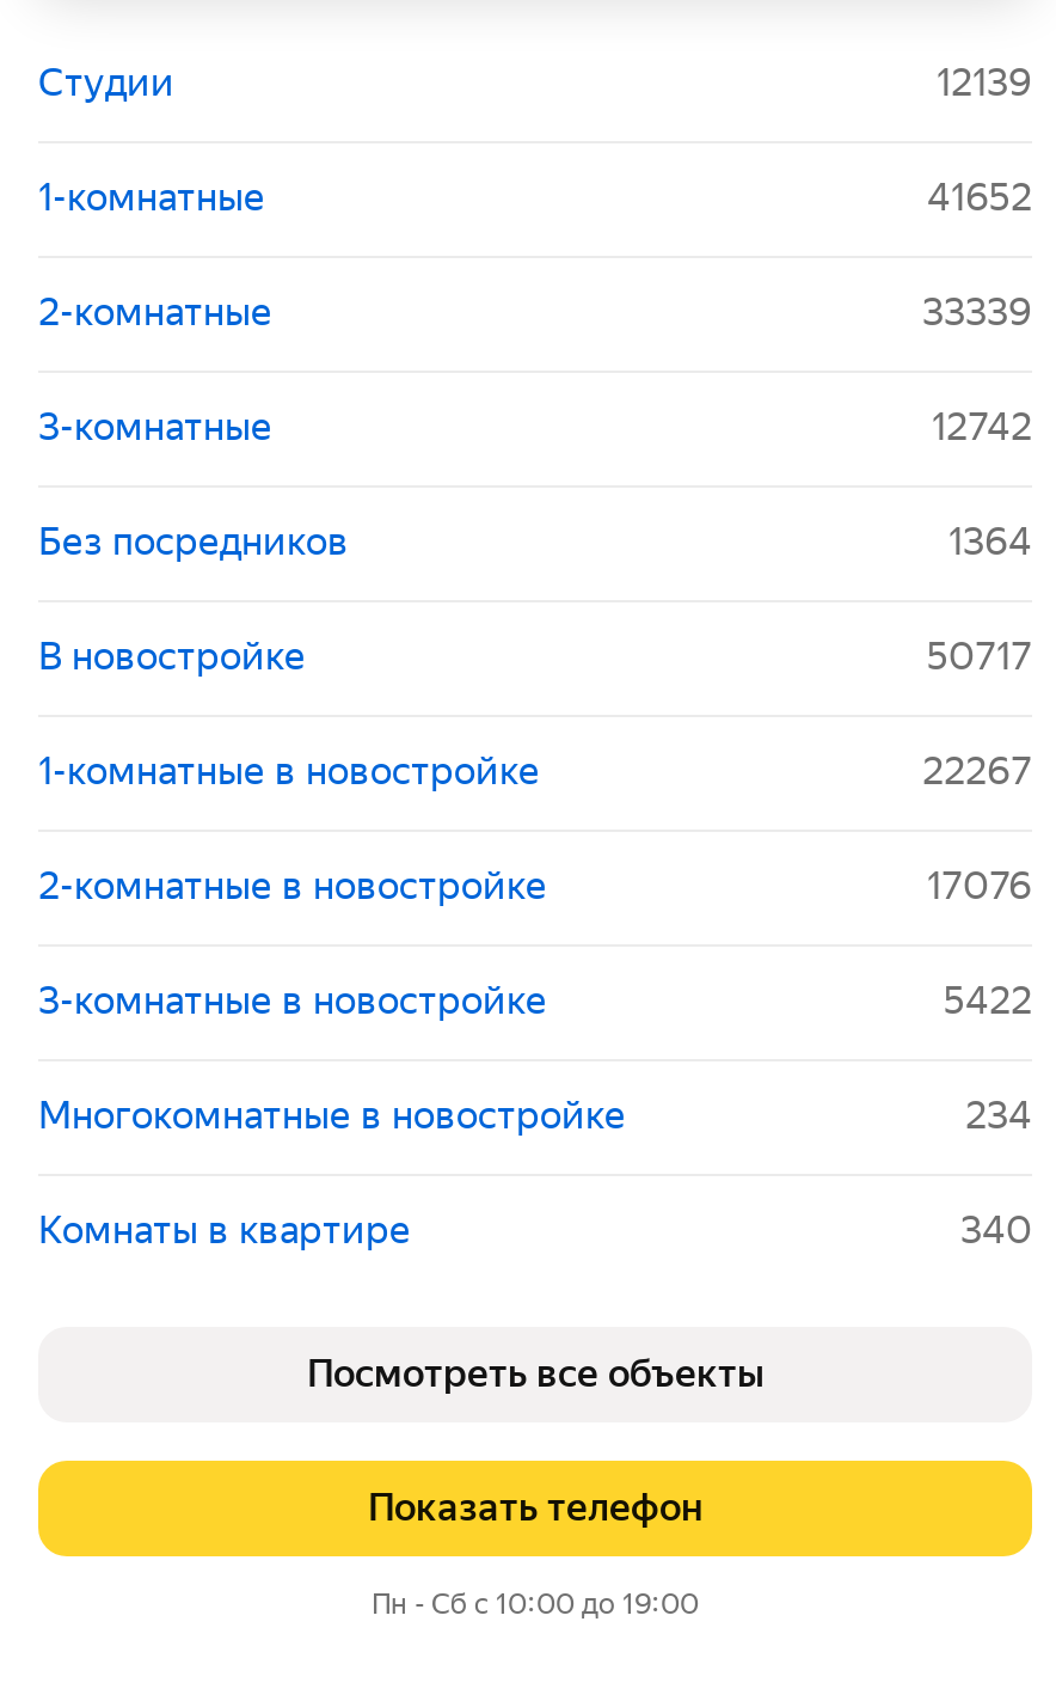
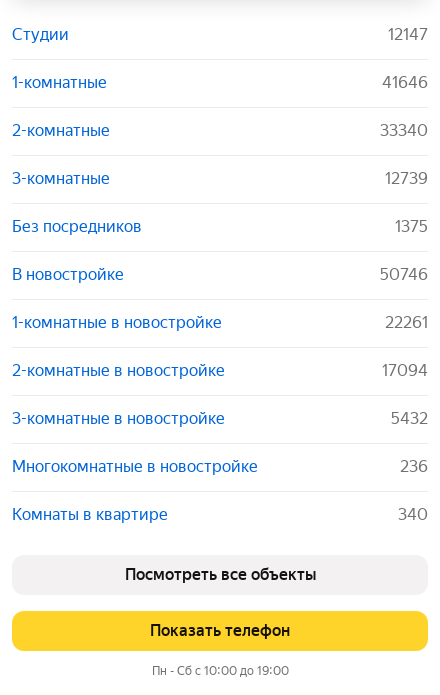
- 12139
+ 12147

- 41652
+ 41646

- 33339
+ 33340

- 12742
+ 12739

- 1364
+ 1375

- 50717
+ 50746

- 22267
+ 22261

- 17076
+ 17094

- 5422
+ 5432

- 234
+ 236
